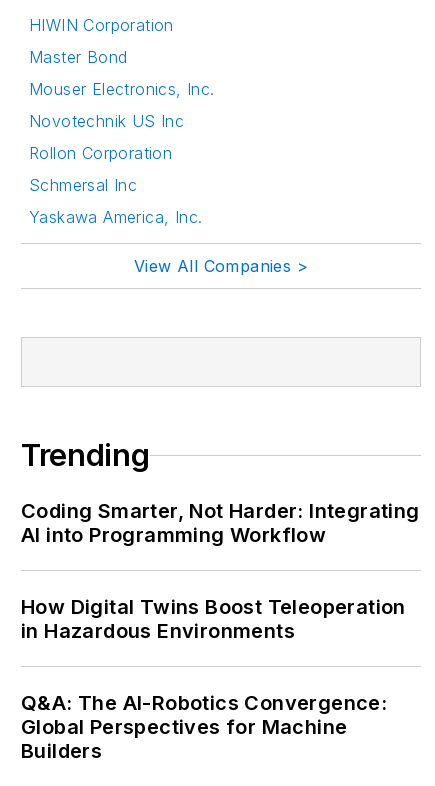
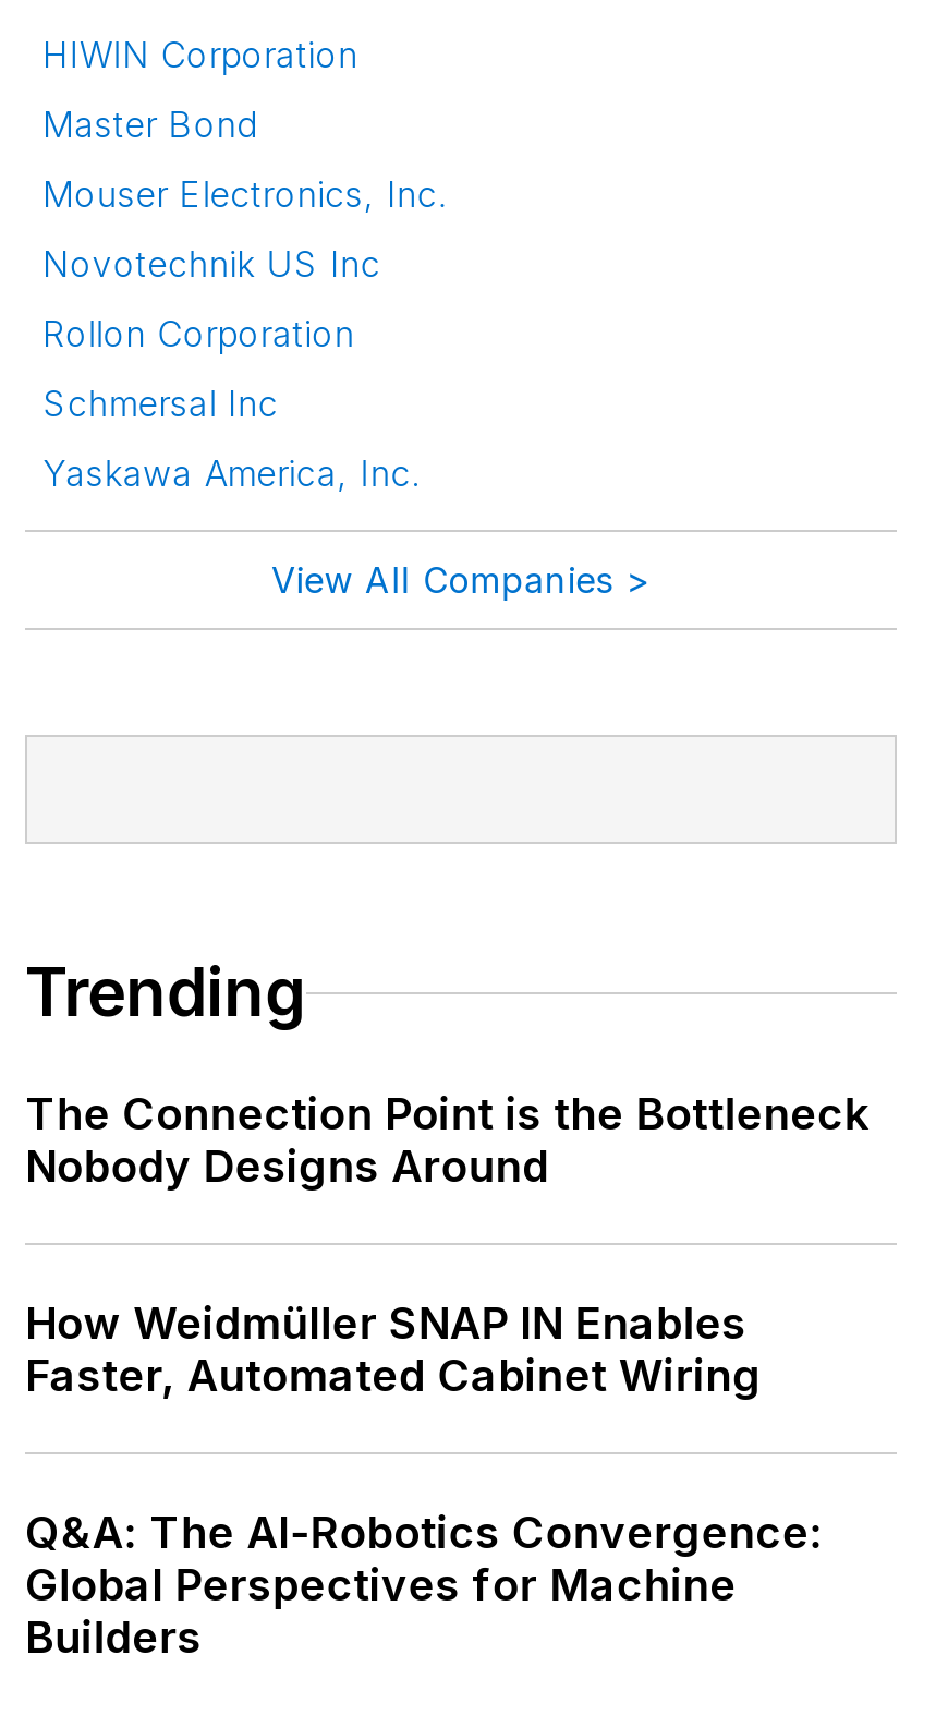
- Coding Smarter, Not Harder: Integrating
- AI into Programming Workflow
+ The Connection Point is the Bottleneck
+ Nobody Designs Around

- How Digital Twins Boost Teleoperation
- in Hazardous Environments
+ How Weidmüller SNAP IN Enables
+ Faster, Automated Cabinet Wiring
